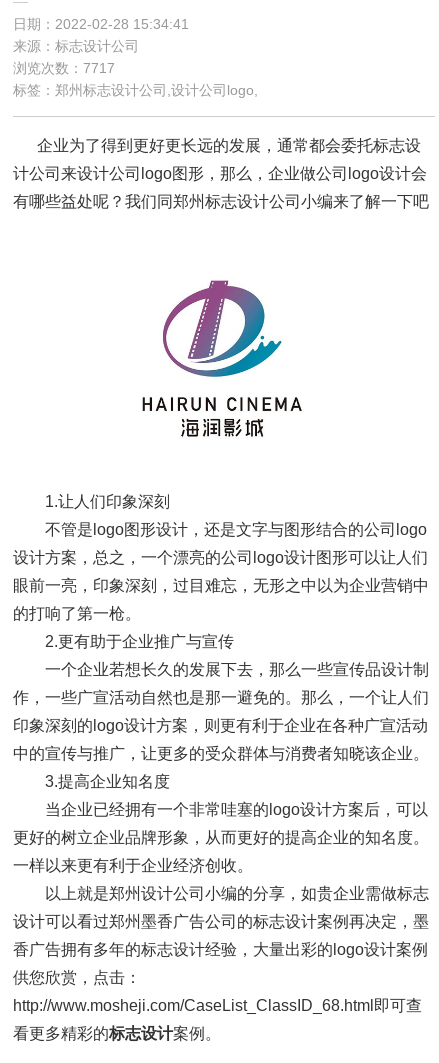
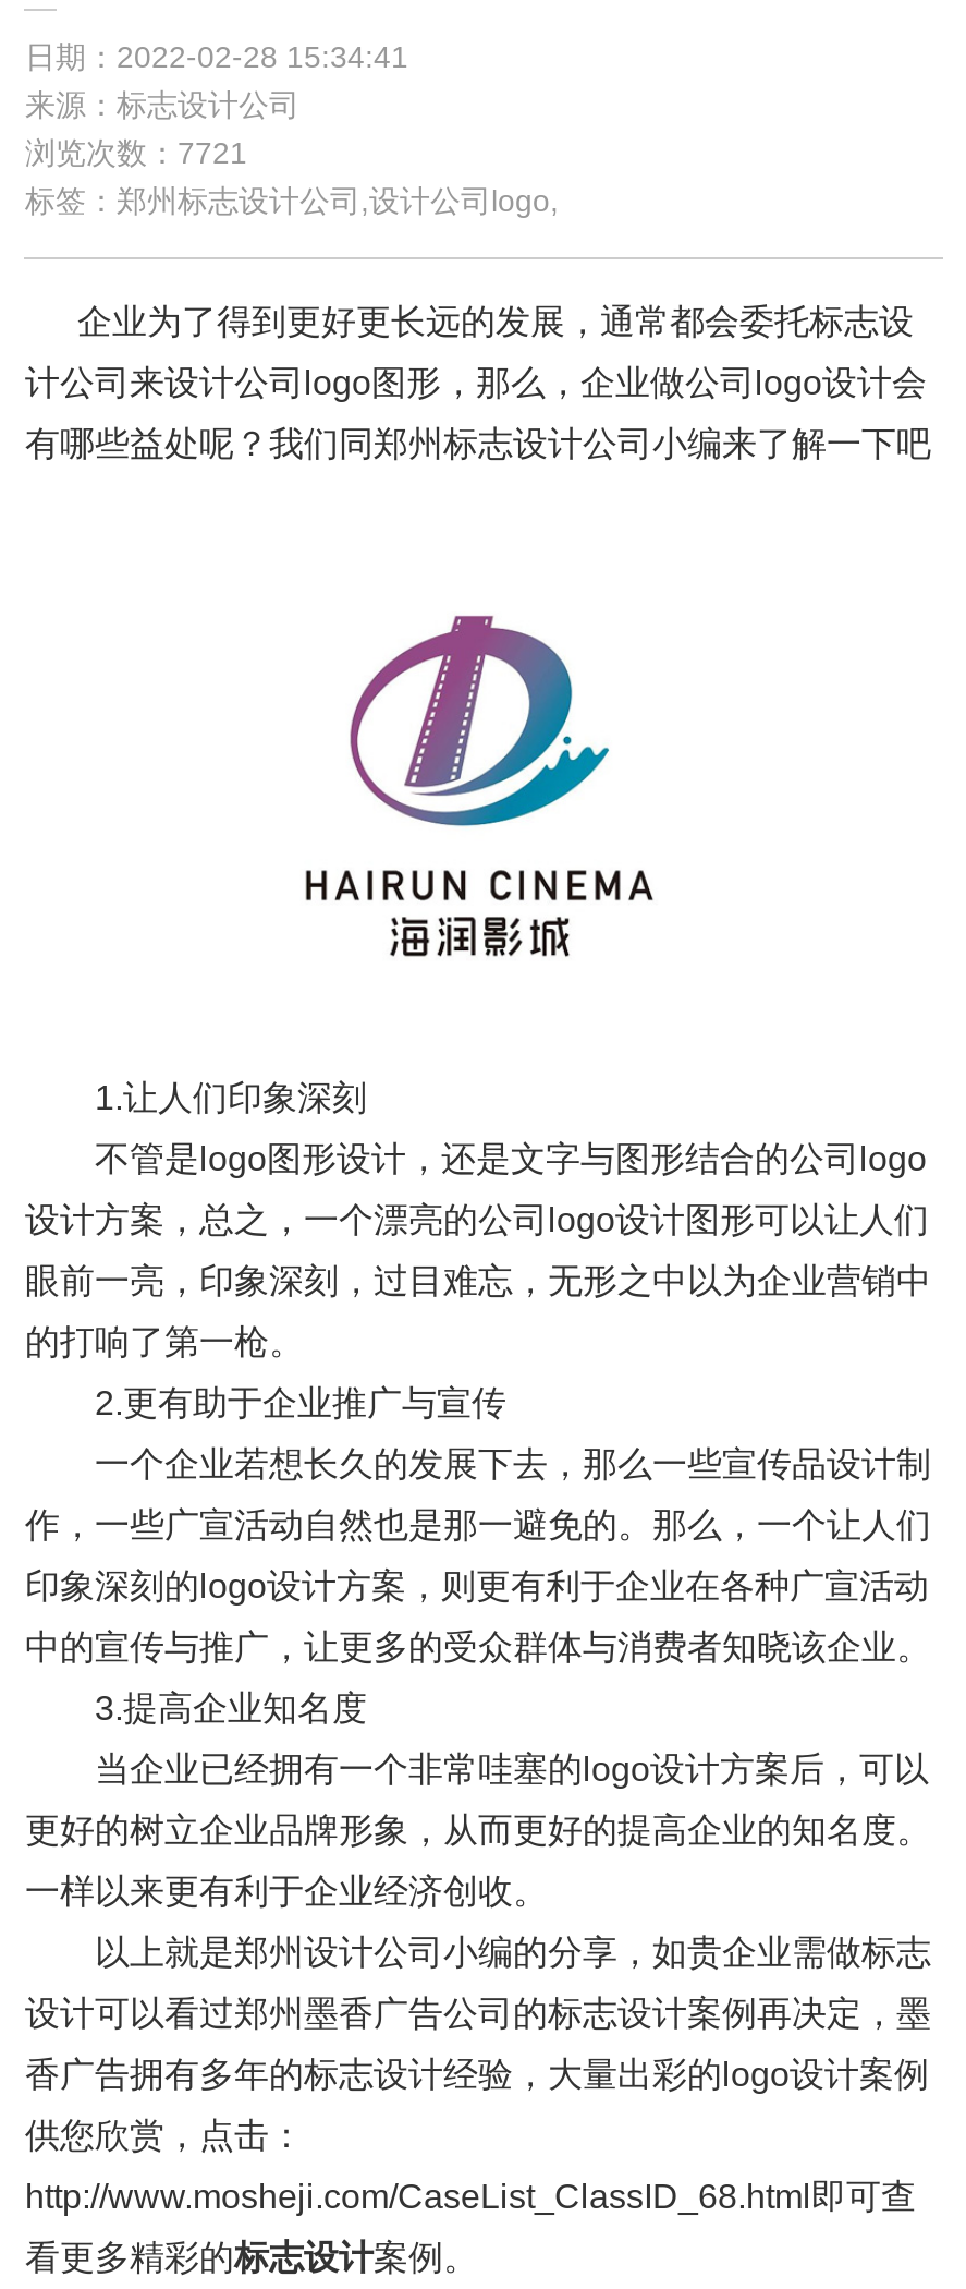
- 浏览次数：7717
+ 浏览次数：7721
